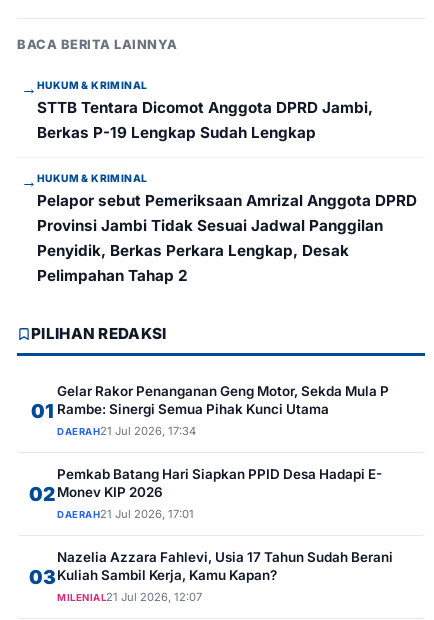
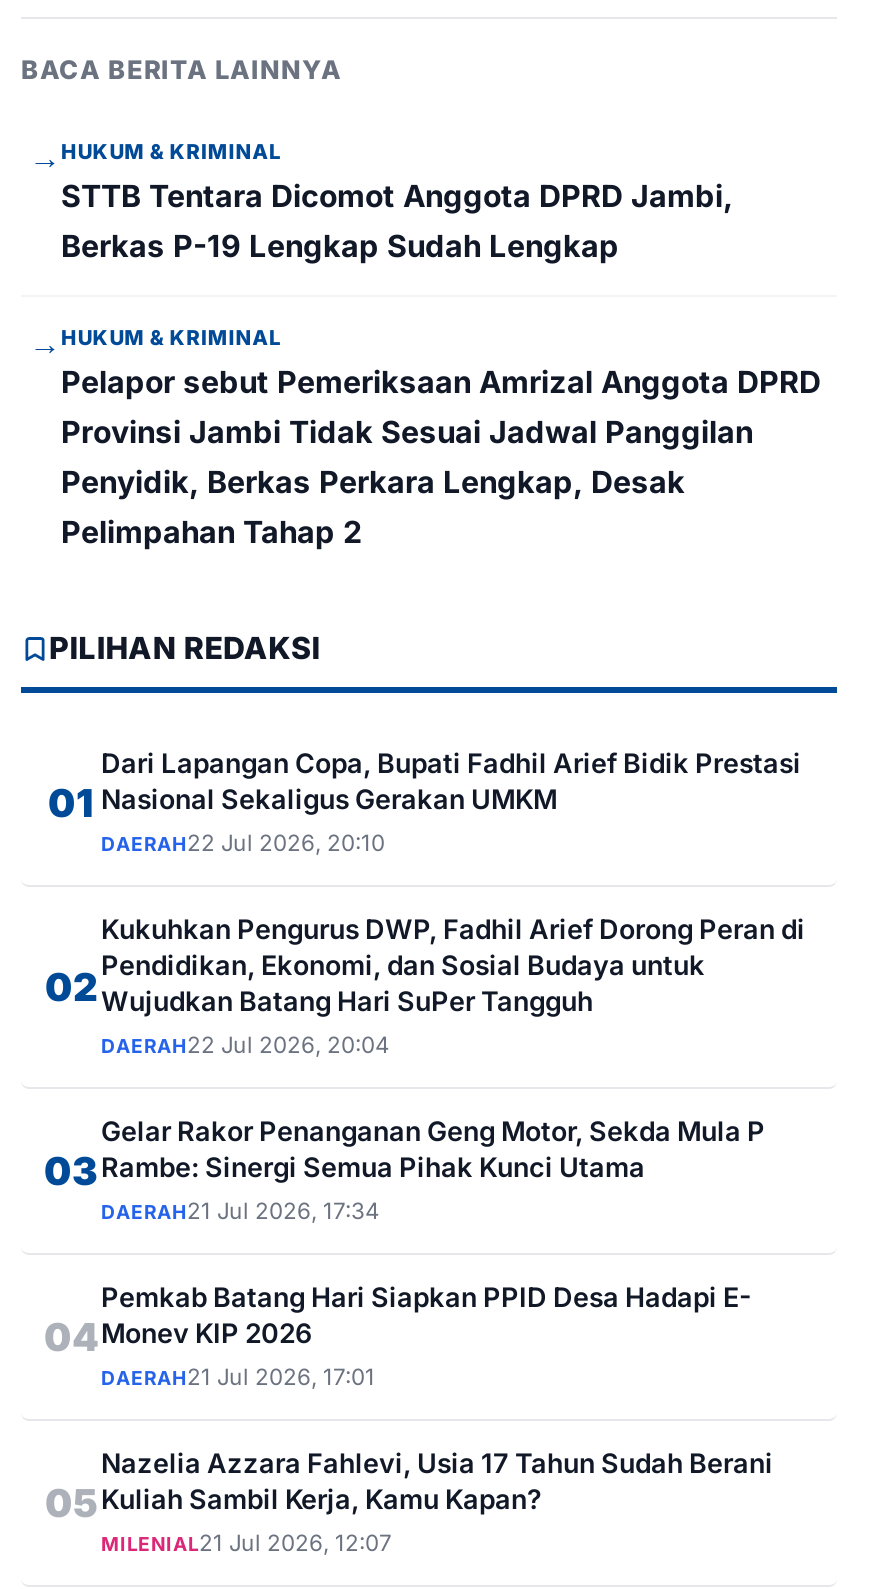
+ Dari Lapangan Copa, Bupati Fadhil Arief Bidik Prestasi
+ Nasional Sekaligus Gerakan UMKM
+ DAERAH22 Jul 2026, 20:10
+ 02

+ Kukuhkan Pengurus DWP, Fadhil Arief Dorong Peran di
+ Pendidikan, Ekonomi, dan Sosial Budaya untuk
+ Wujudkan Batang Hari SuPer Tangguh
+ DAERAH22 Jul 2026, 20:04
+ 03

- 02 Monev KIP 2026
+ 04 Monev KIP 2026

- 03 Kuliah Sambil Kerja, Kamu Kapan?
+ 05 Kuliah Sambil Kerja, Kamu Kapan?
